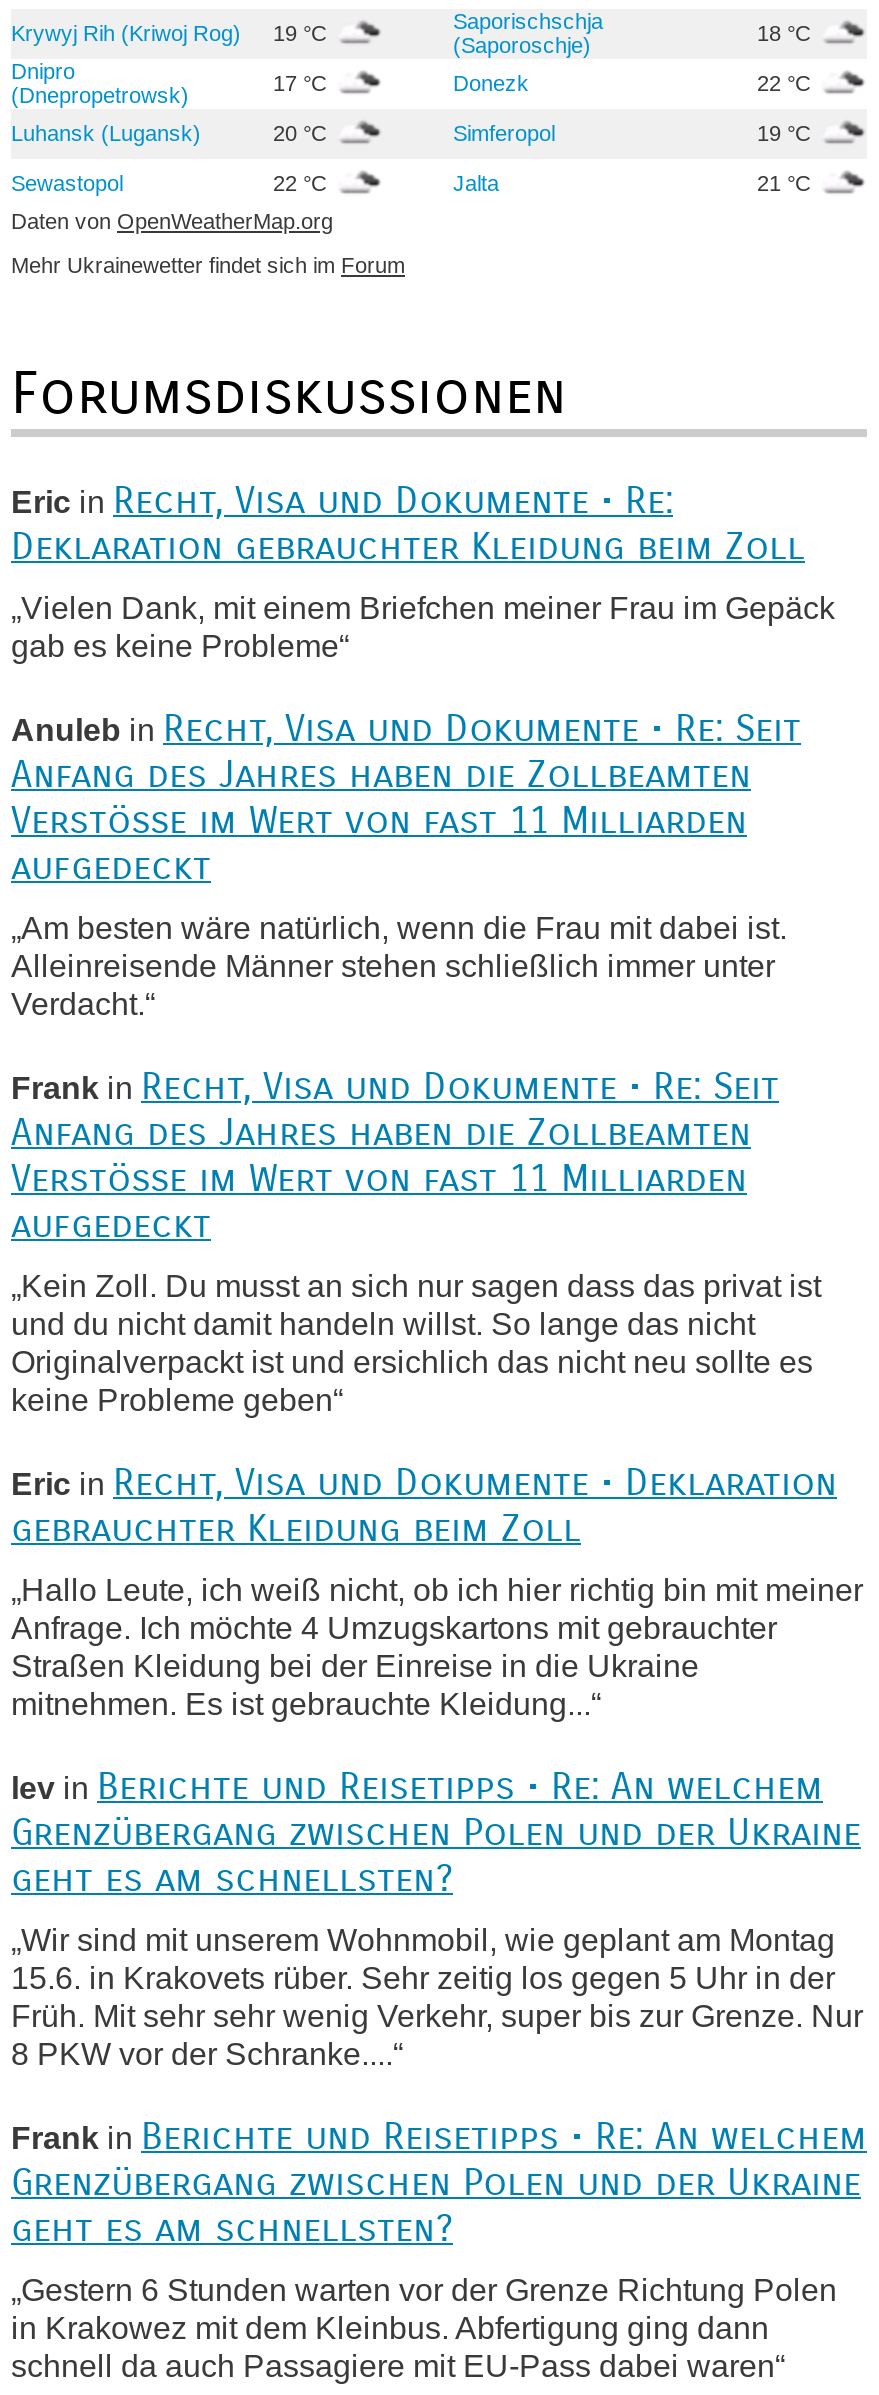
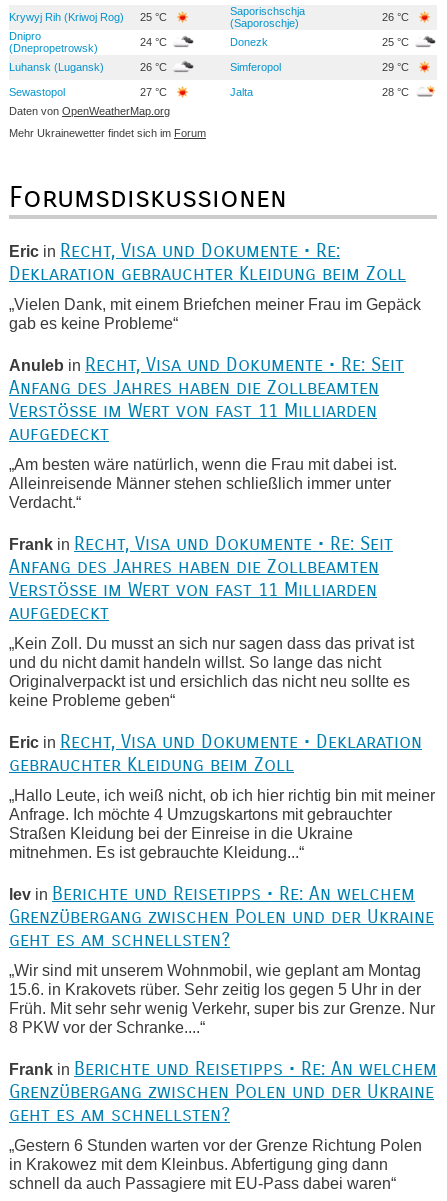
- Krywyj Rih (Kriwoj Rog) 19 °C
+ Krywyj Rih (Kriwoj Rog) 25 °C

- 18 °C
+ 26 °C

- 17 °C
+ 24 °C

- 22 °C
+ 25 °C

- 20 °C
+ 26 °C

- 19 °C
+ 29 °C

- 22 °C
+ 27 °C

- 21 °C
+ 28 °C
